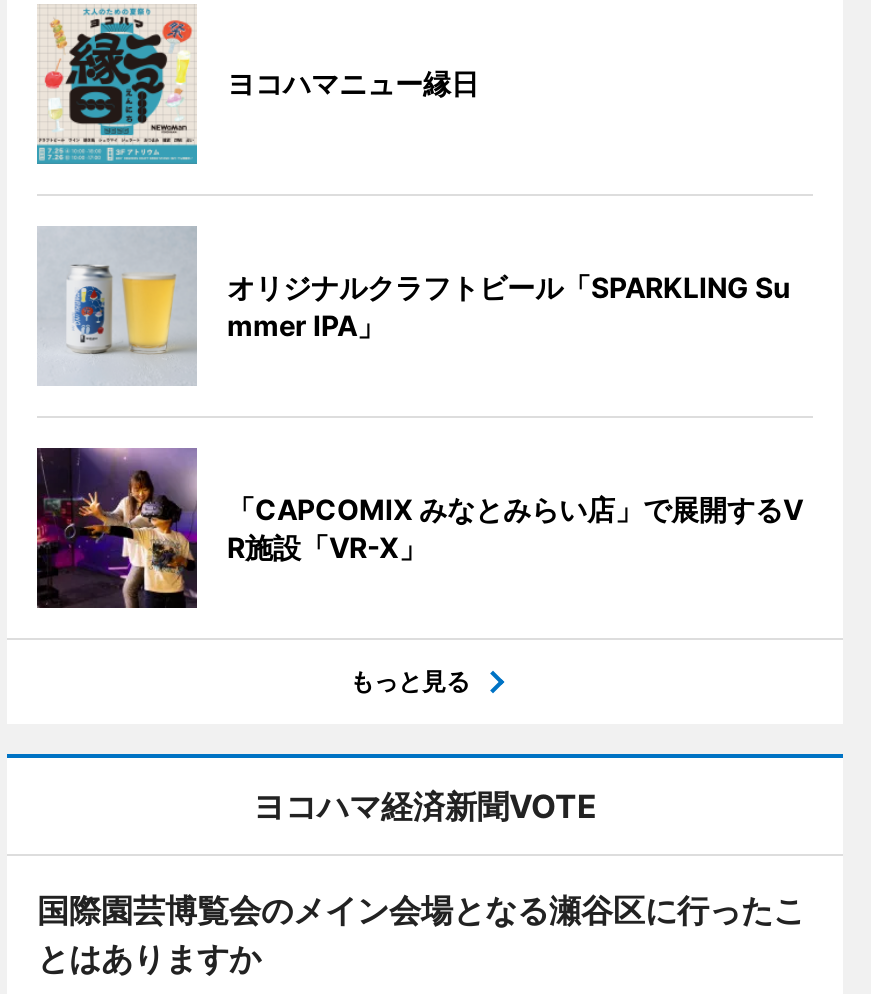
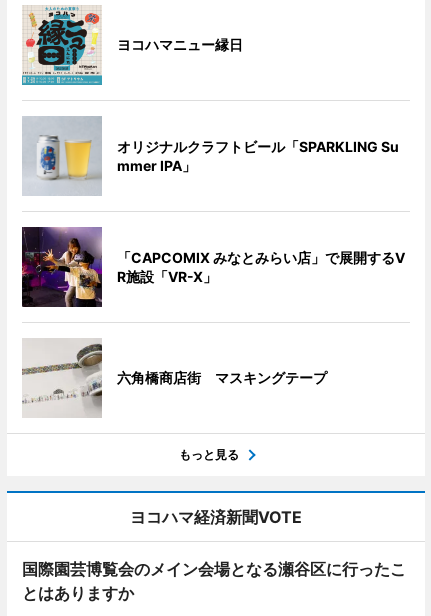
+ [image]
+ 六角橋商店街 マスキングテープ
